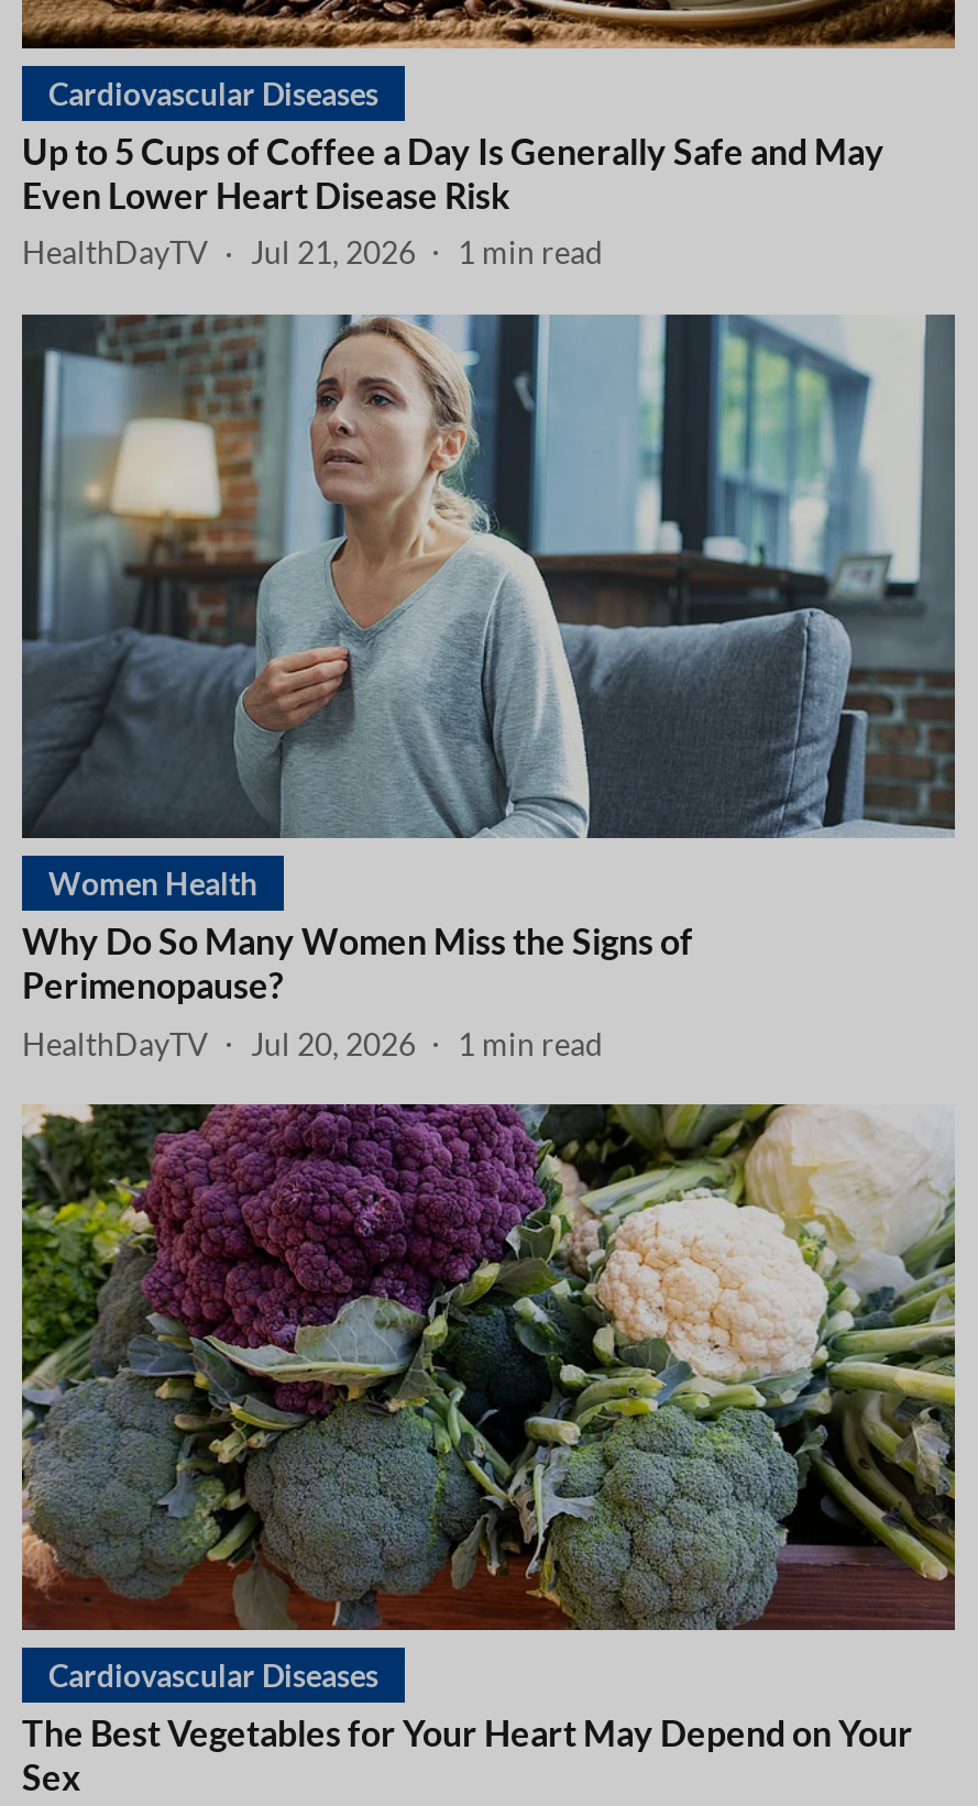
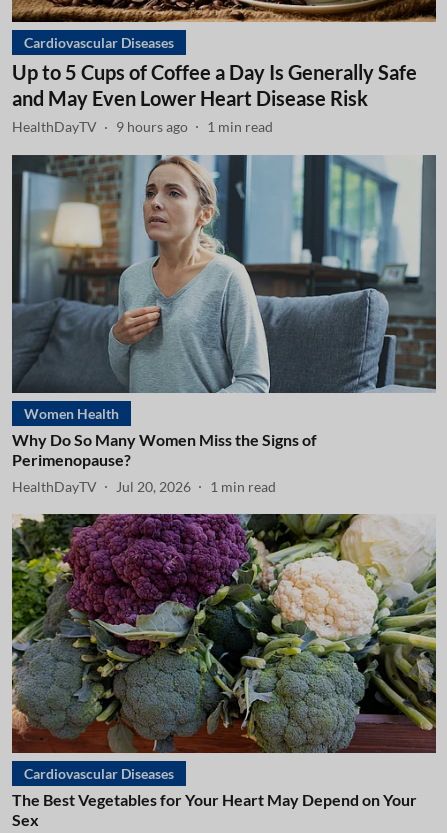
- HealthDayTV Jul 21, 2026 1 min read
+ HealthDayTV 9 hours ago 1 min read
